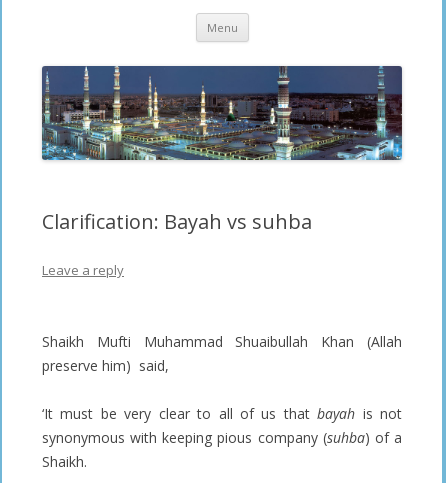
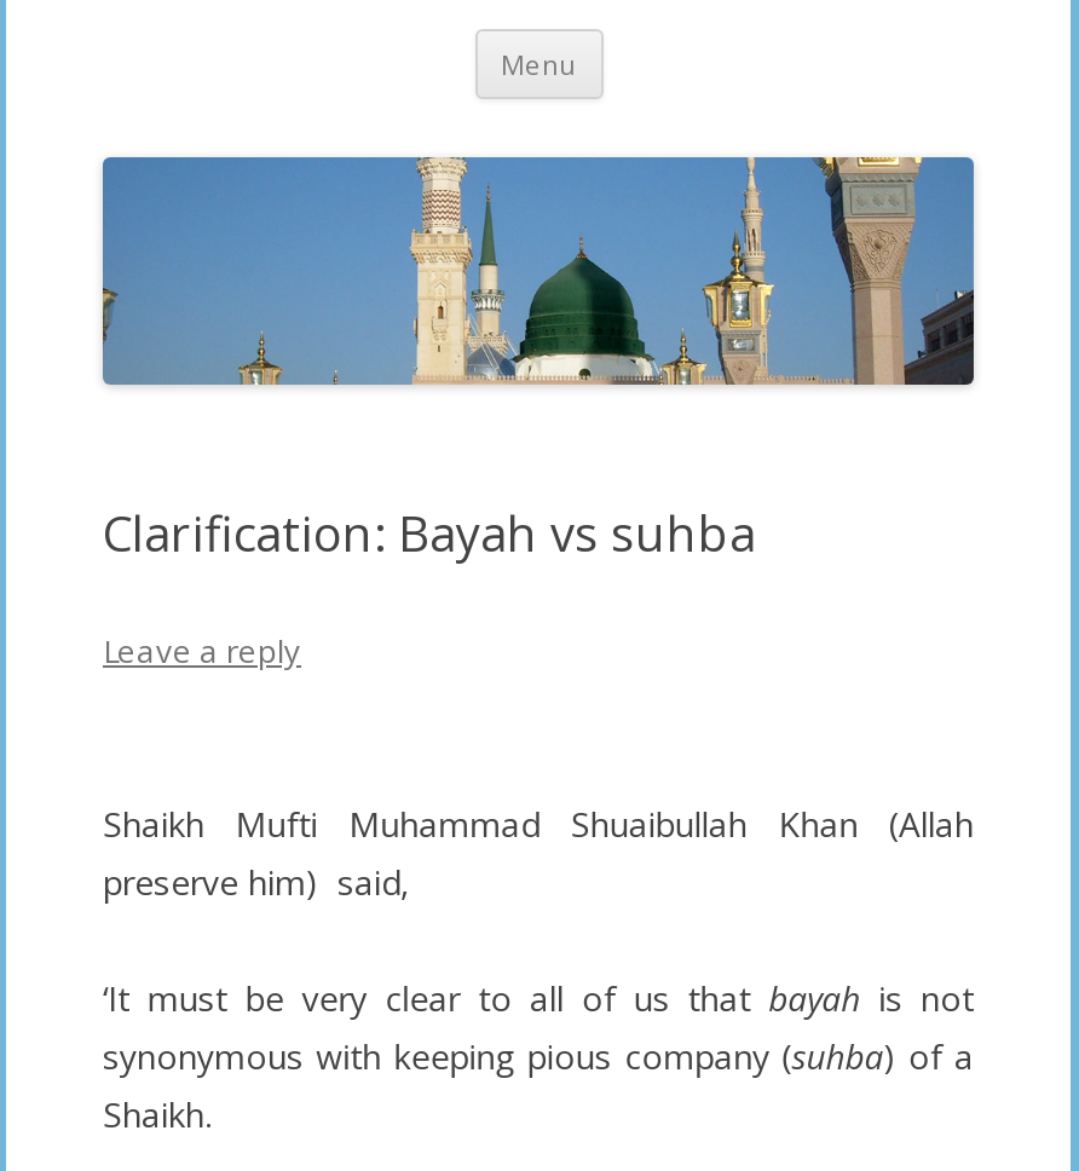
- [image]
+ [image]
